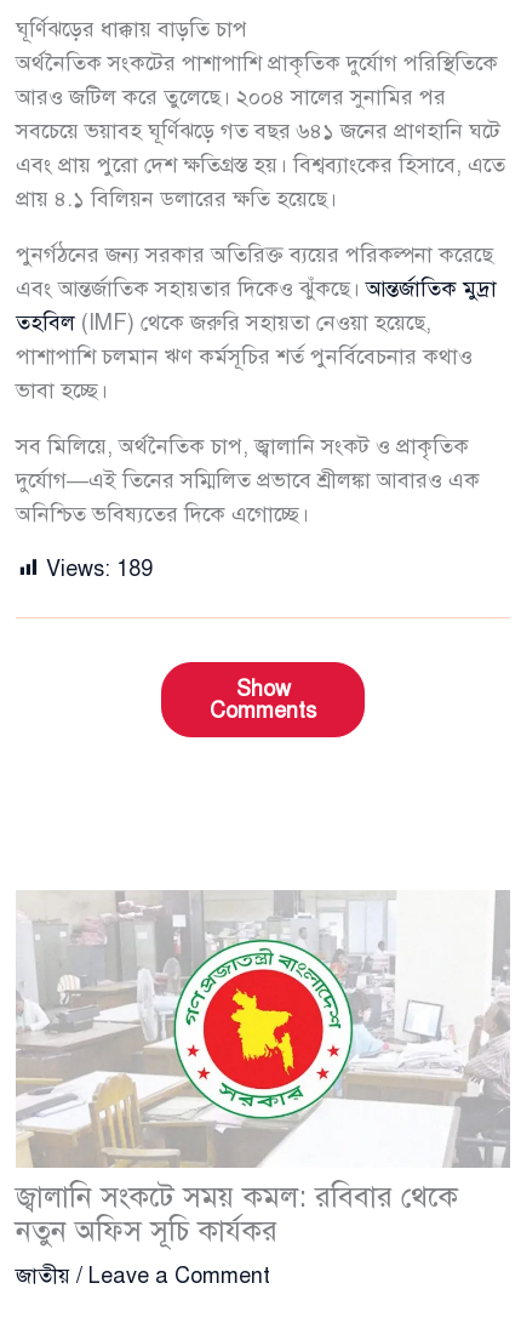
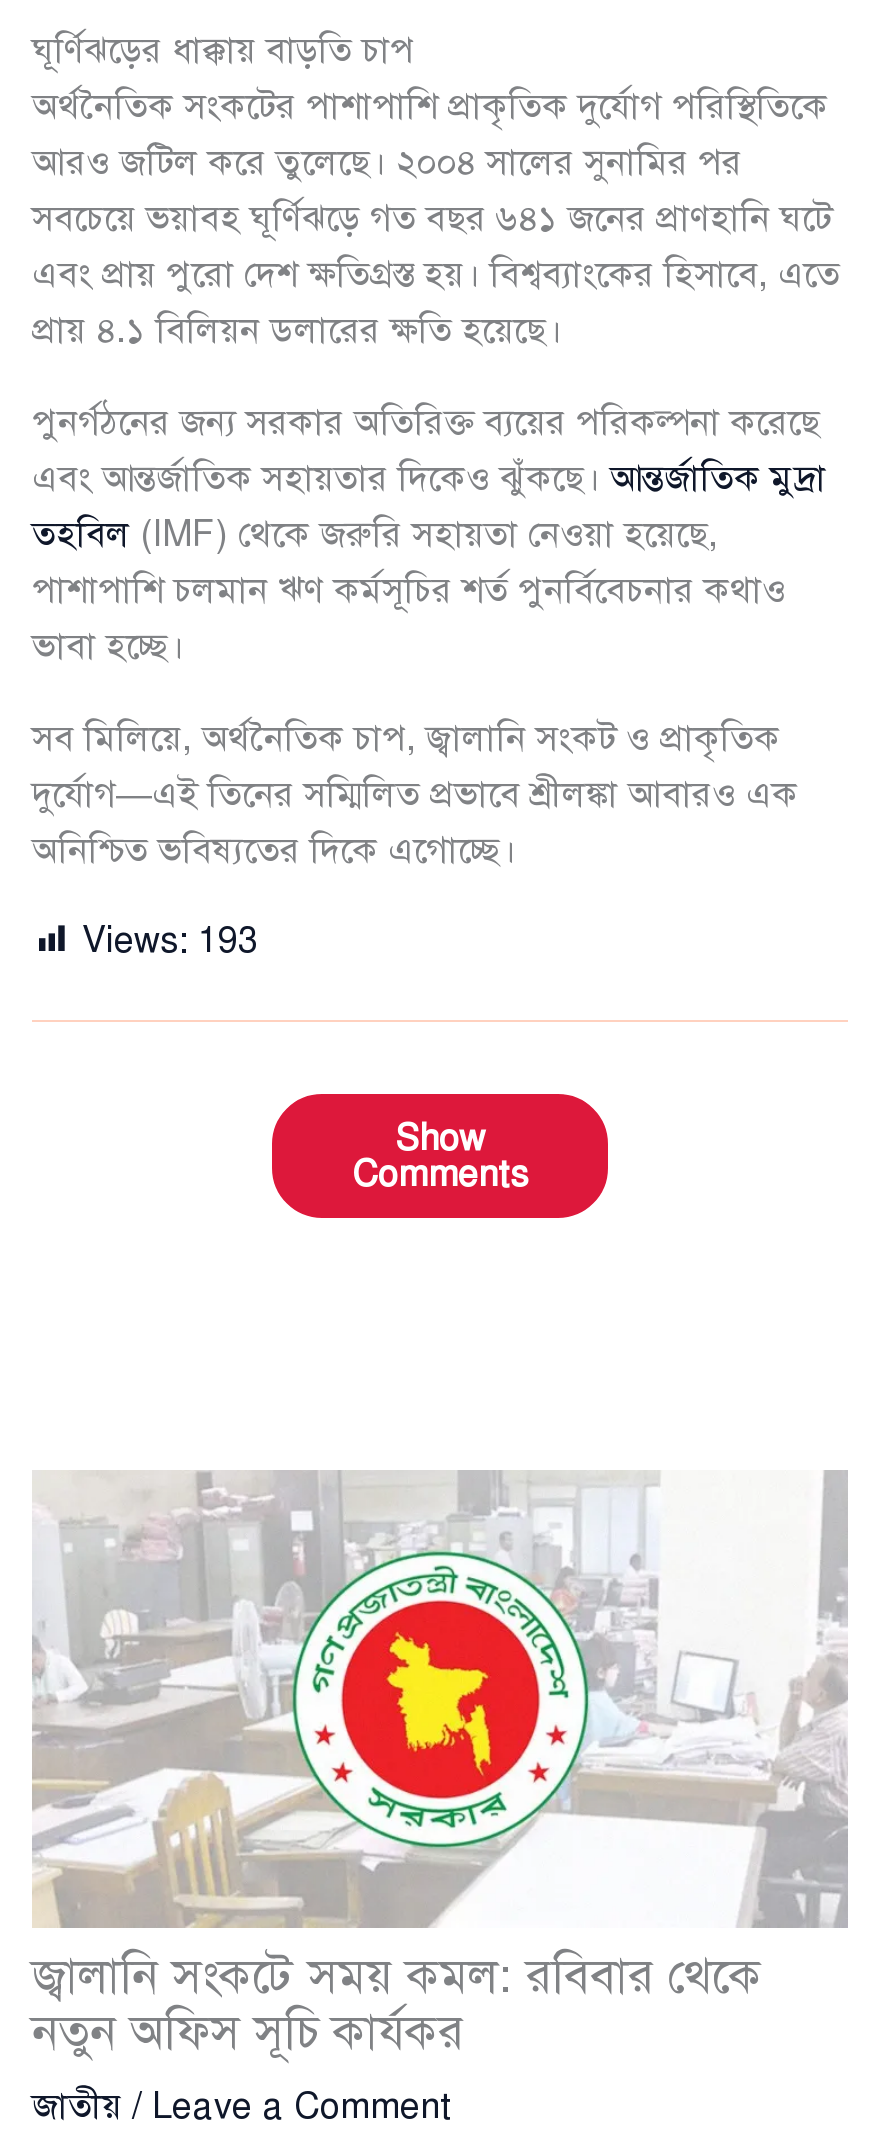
- Views: 189
+ Views: 193
